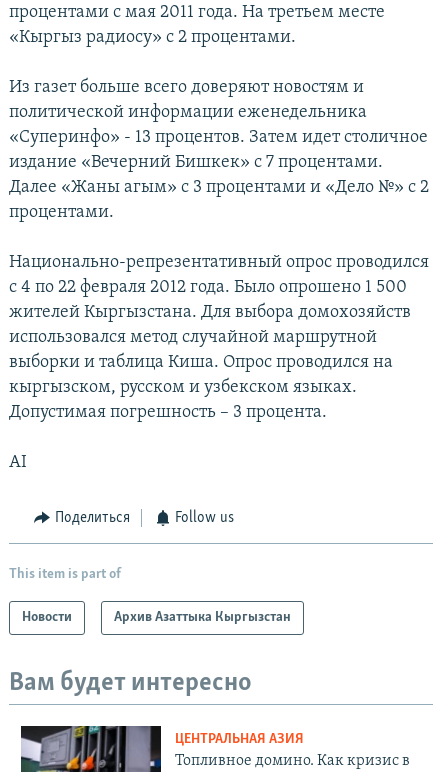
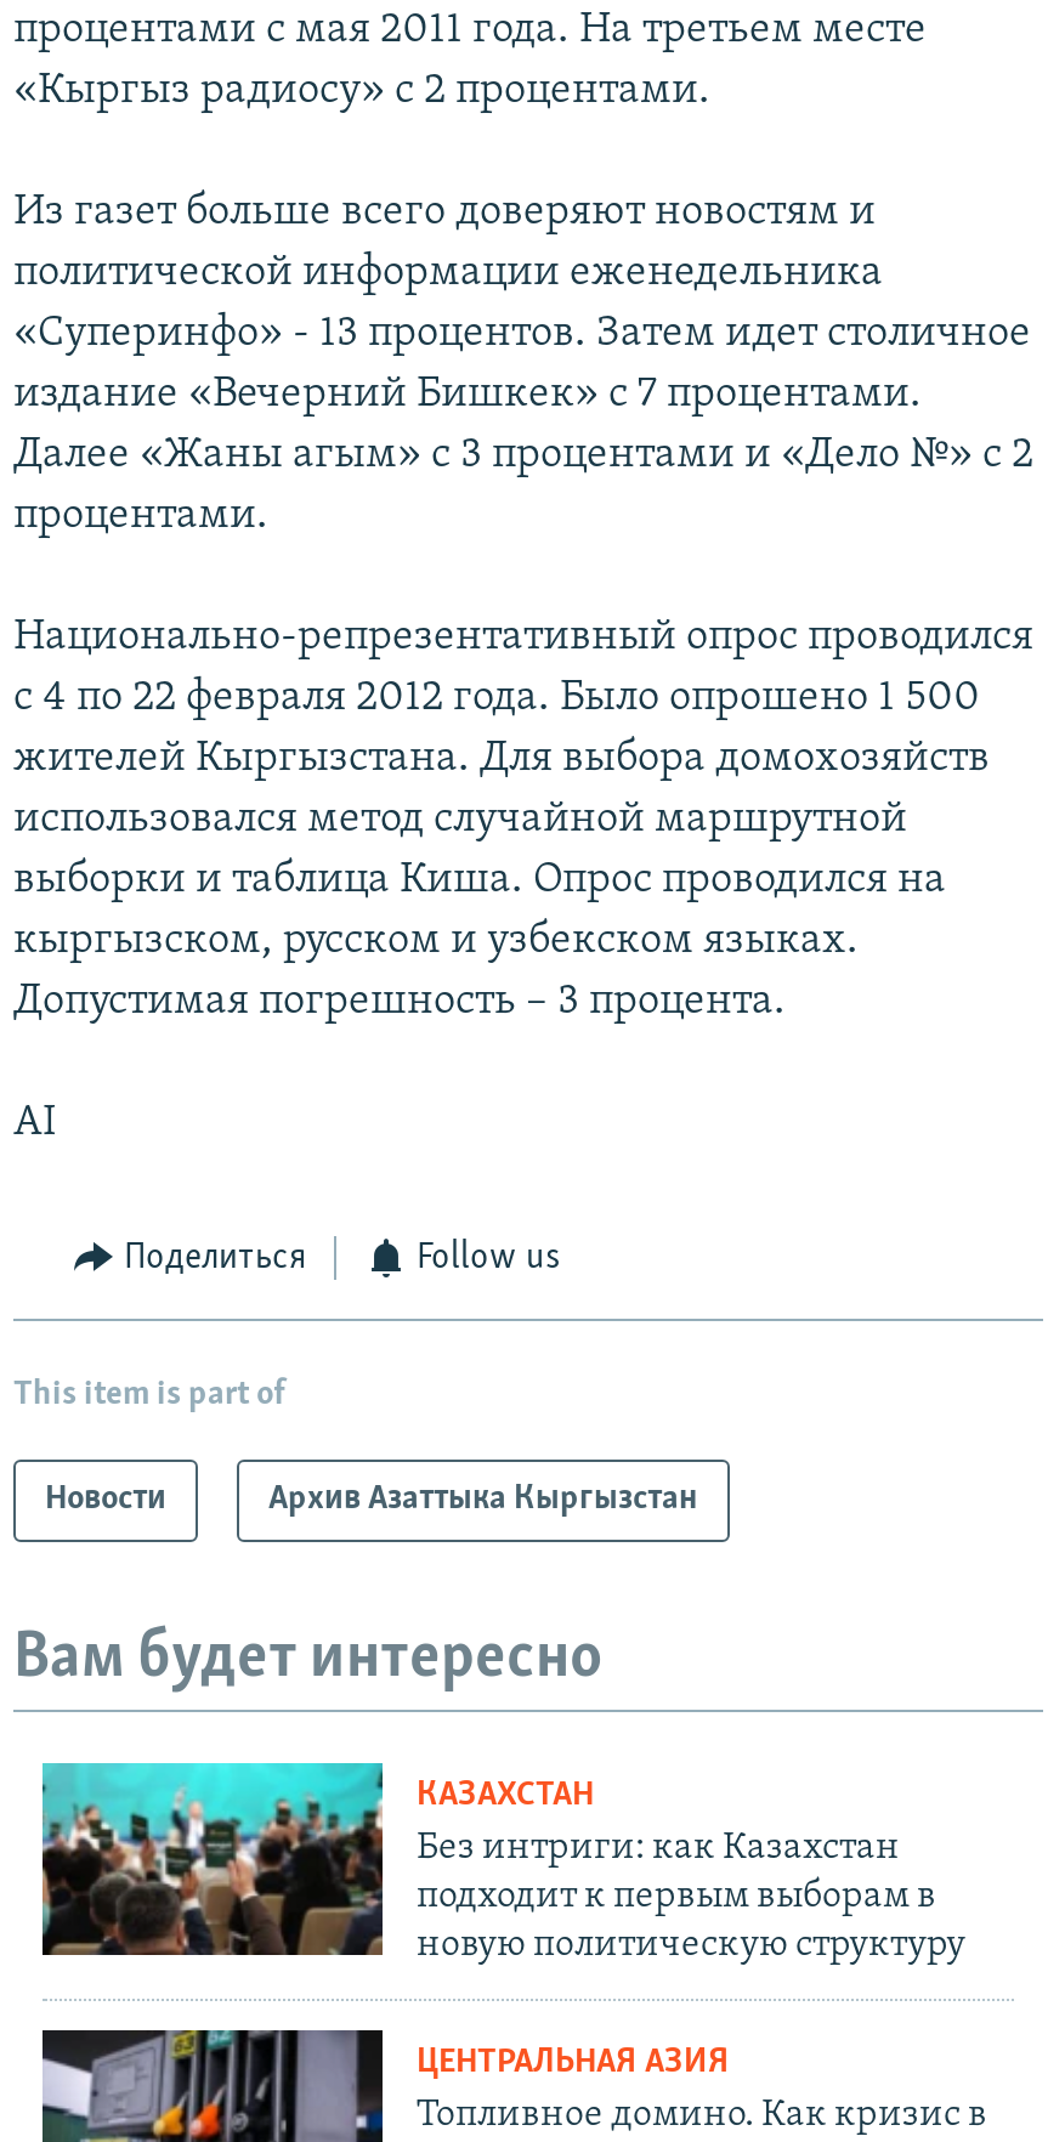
+ [image]
+ КАЗАХСТАН
+ Без интриги: как Казахстан
+ подходит к первым выборам в
+ новую политическую структуру
